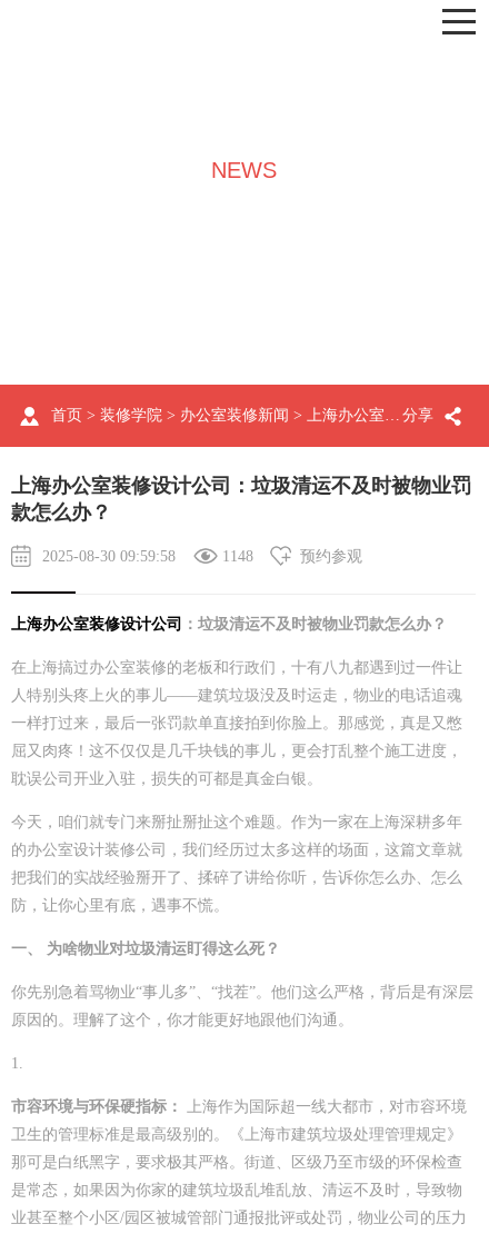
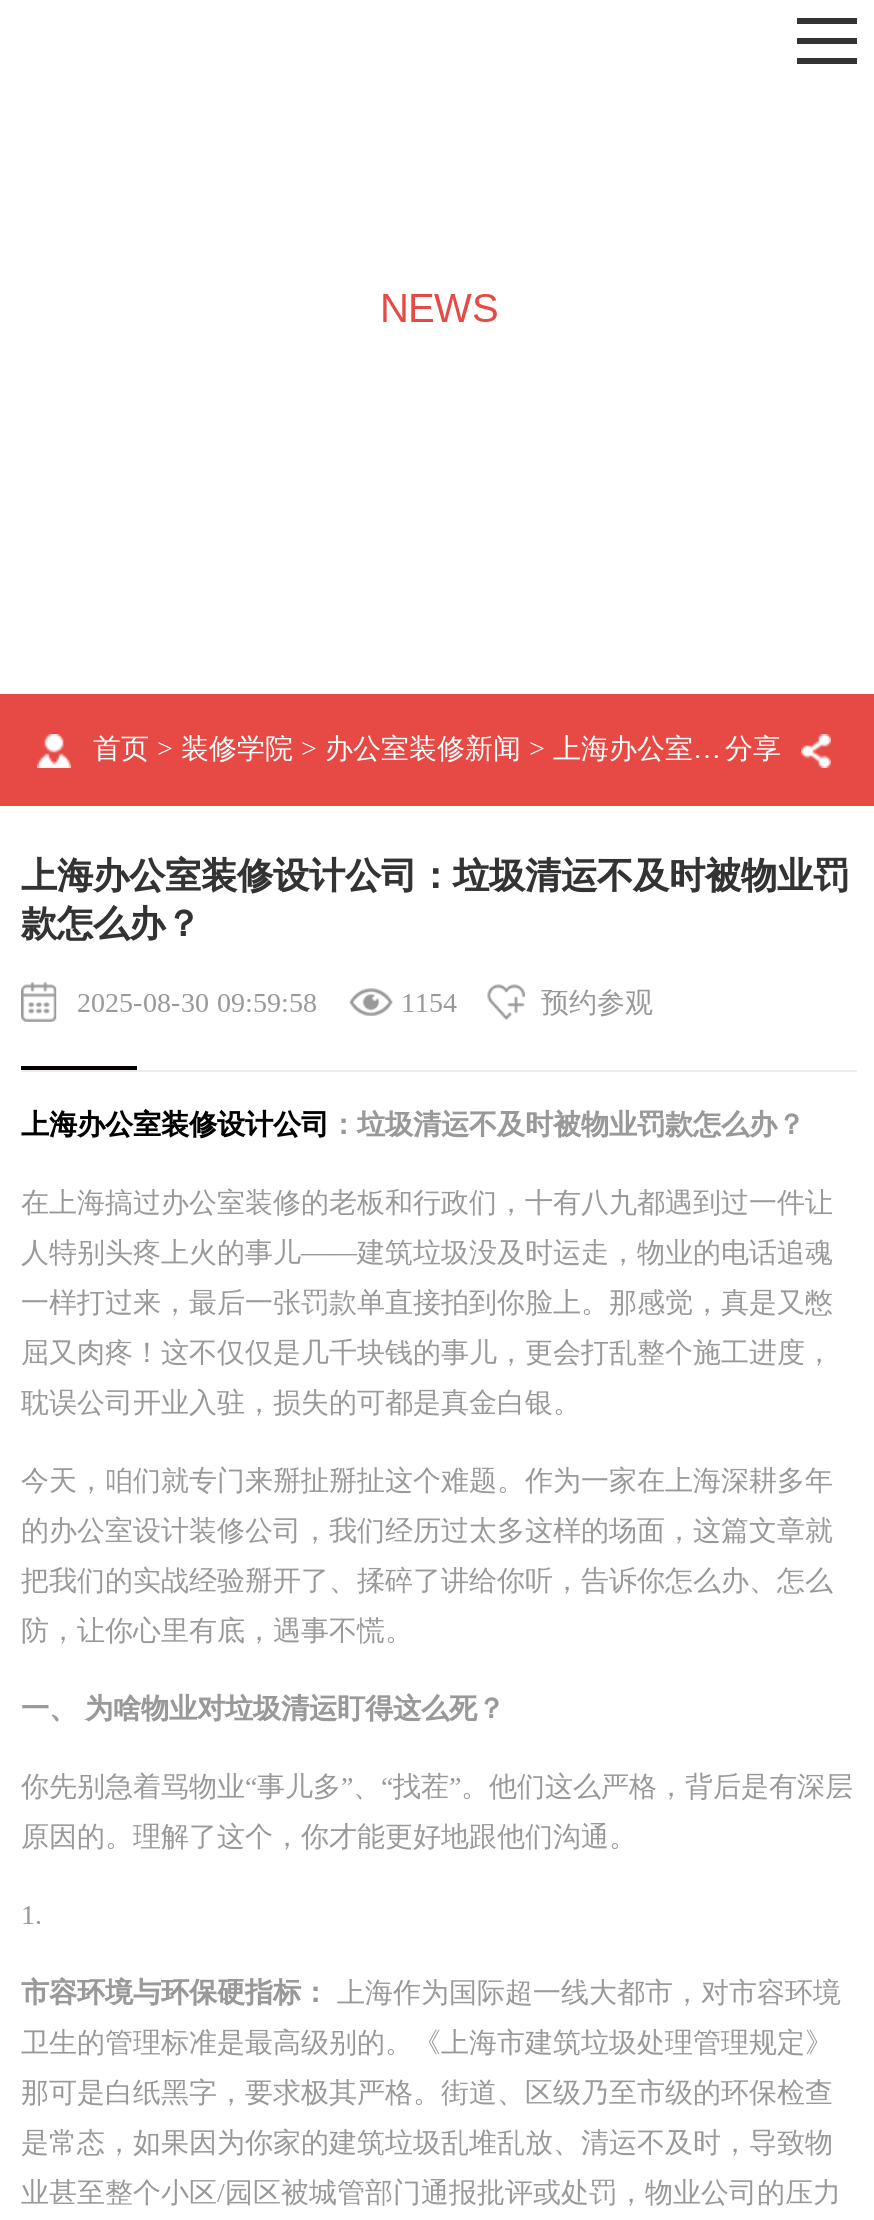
- 1148
+ 1154
